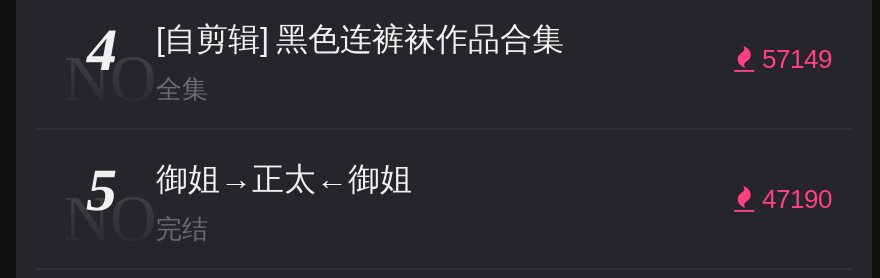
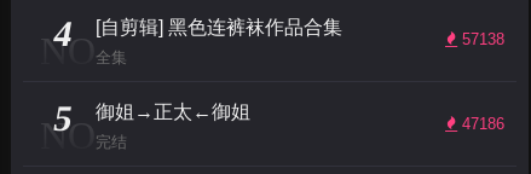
- 57149
+ 57138

- 47190
+ 47186
